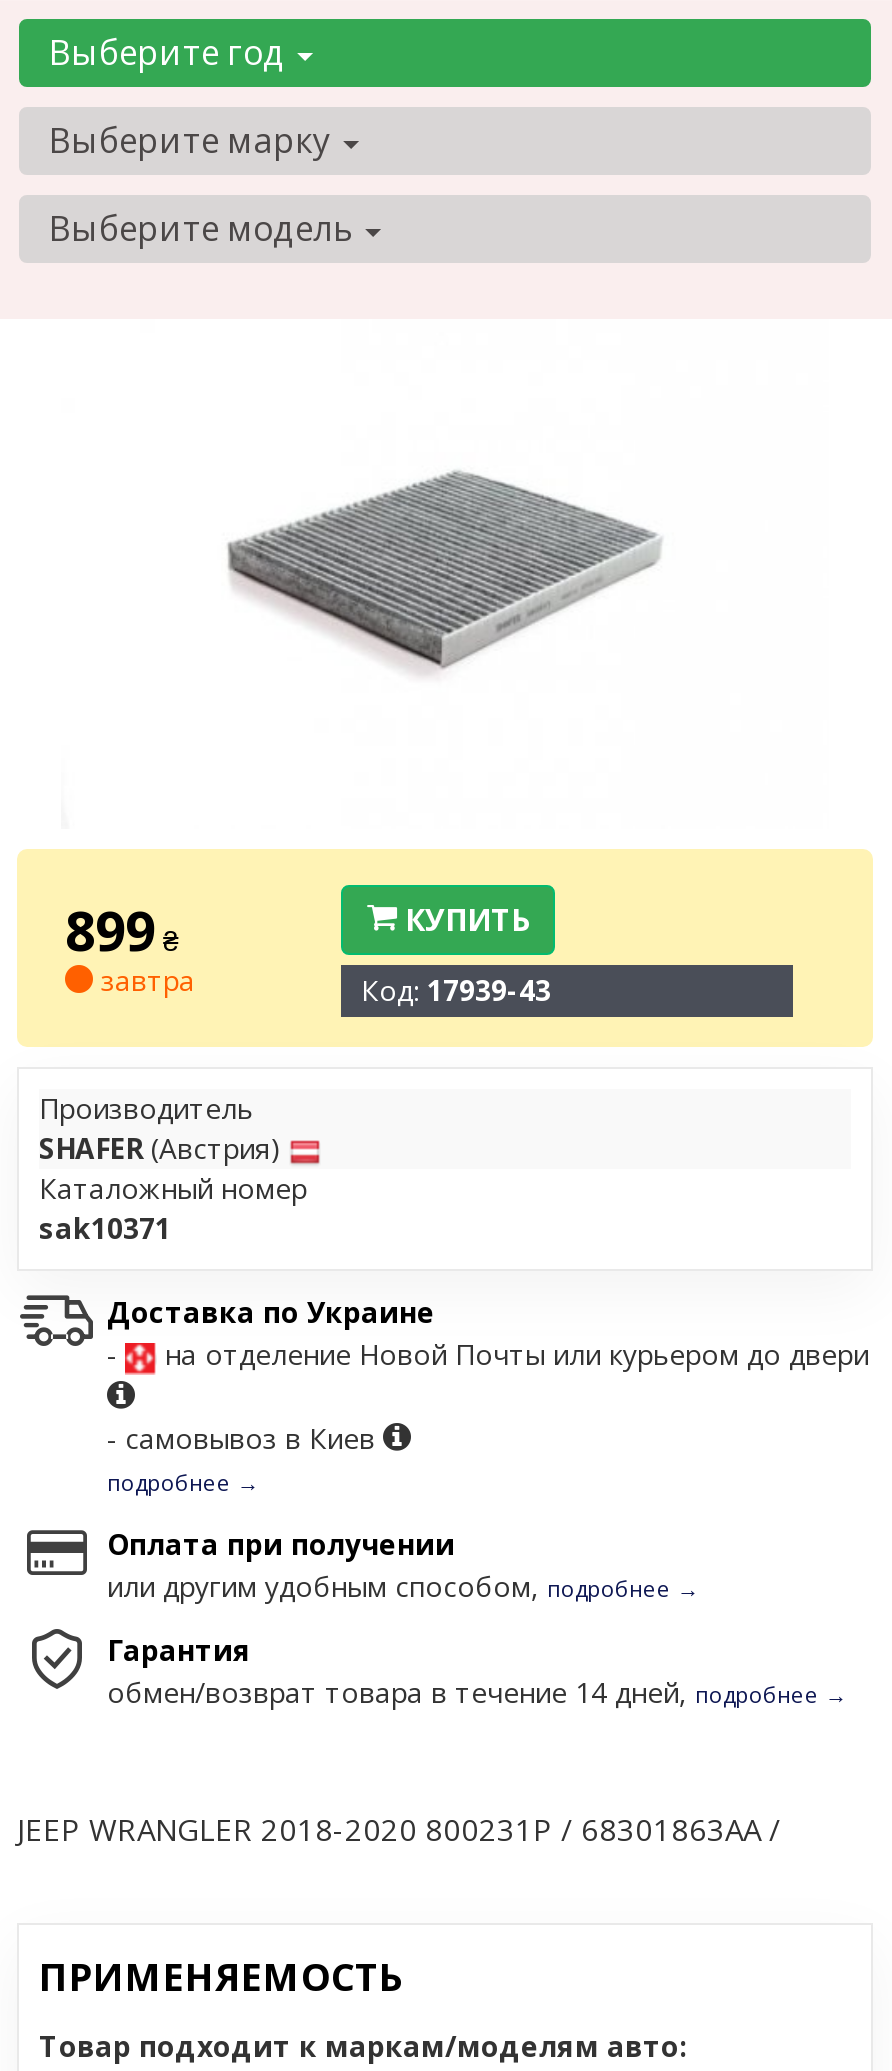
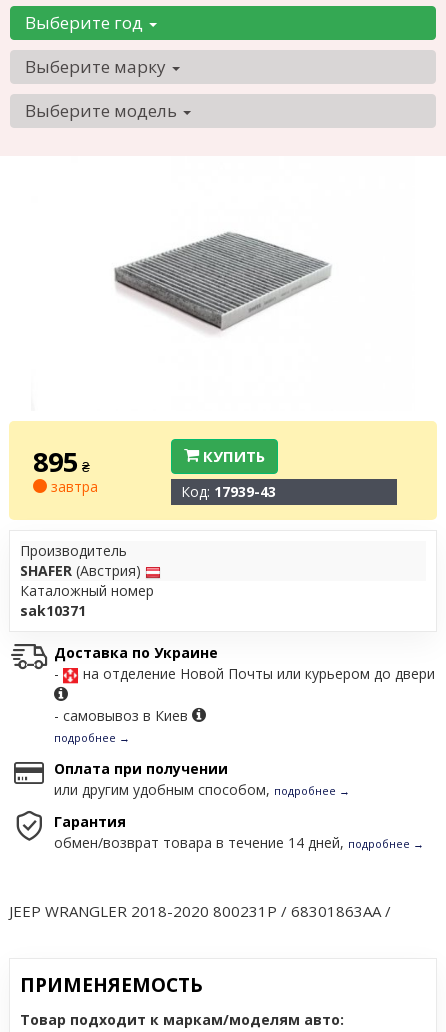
- 899 ₴
+ 895 ₴
